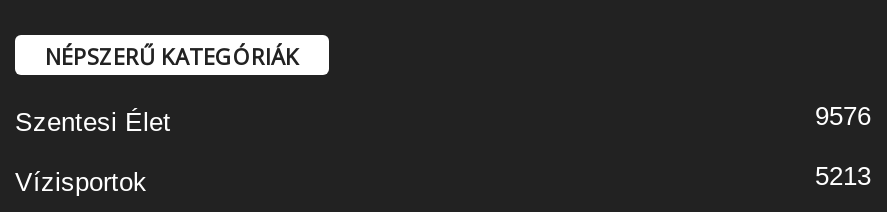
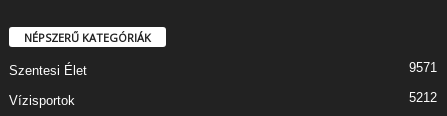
- 9576
+ 9571

- 5213
+ 5212
